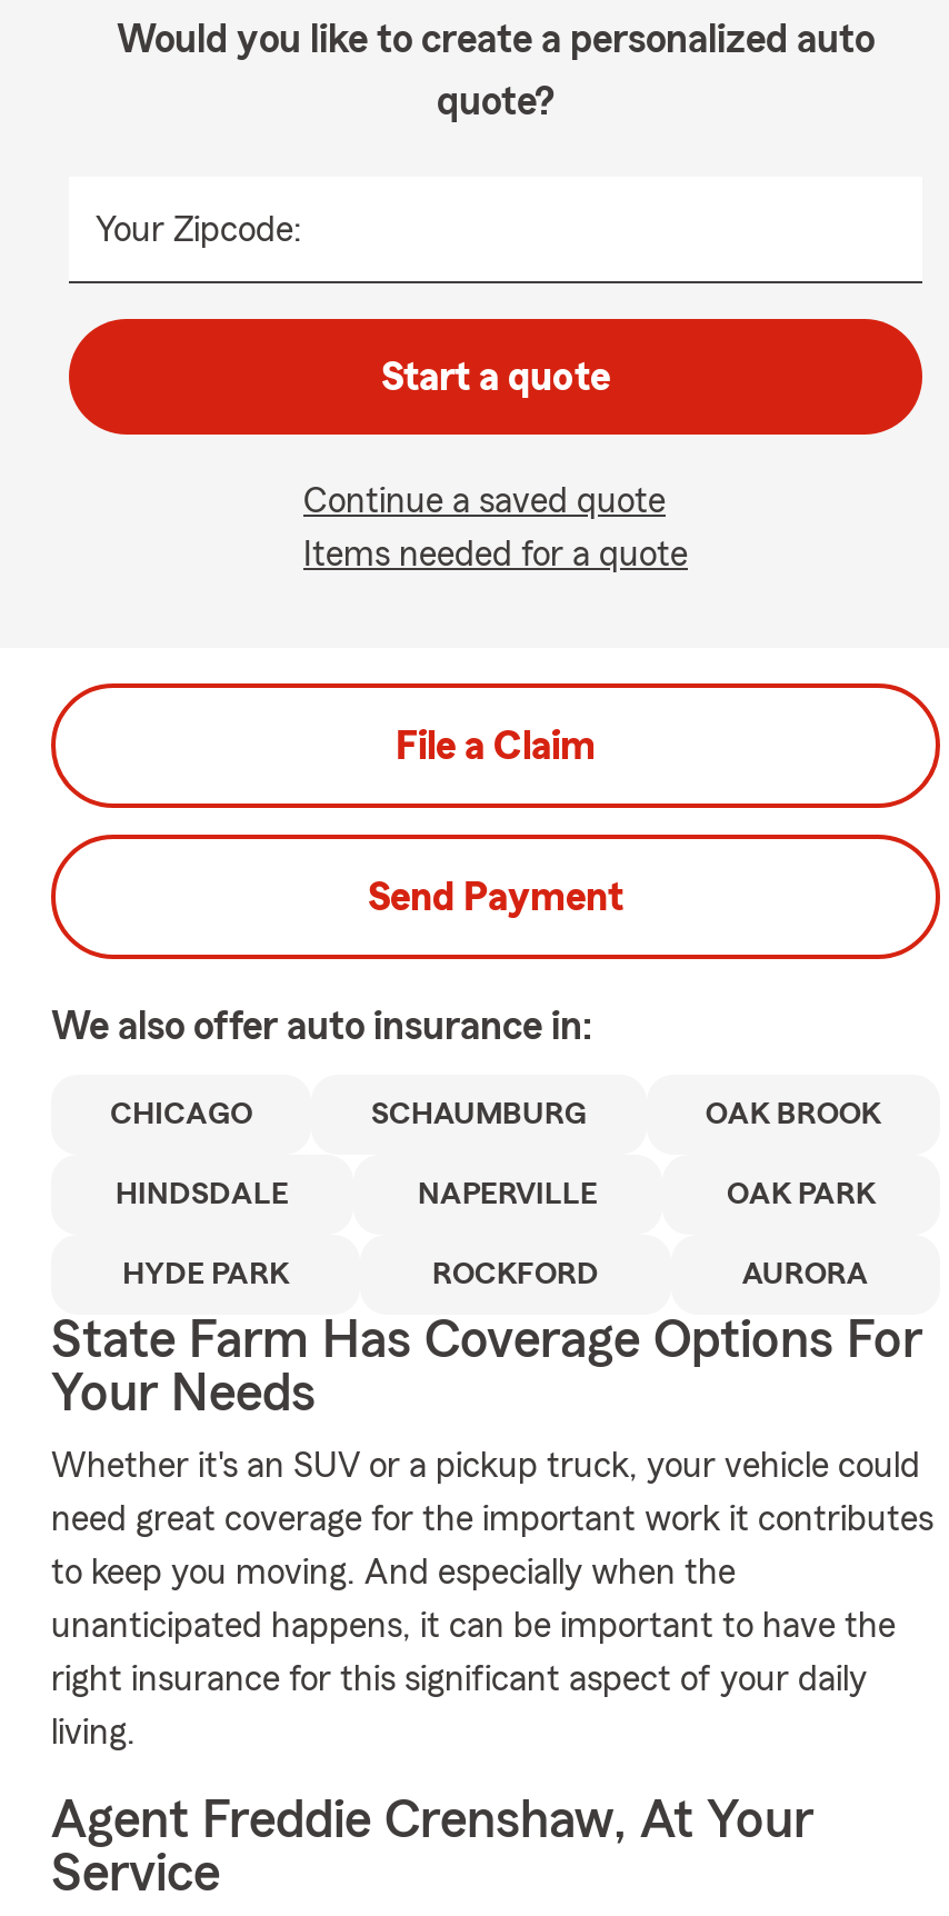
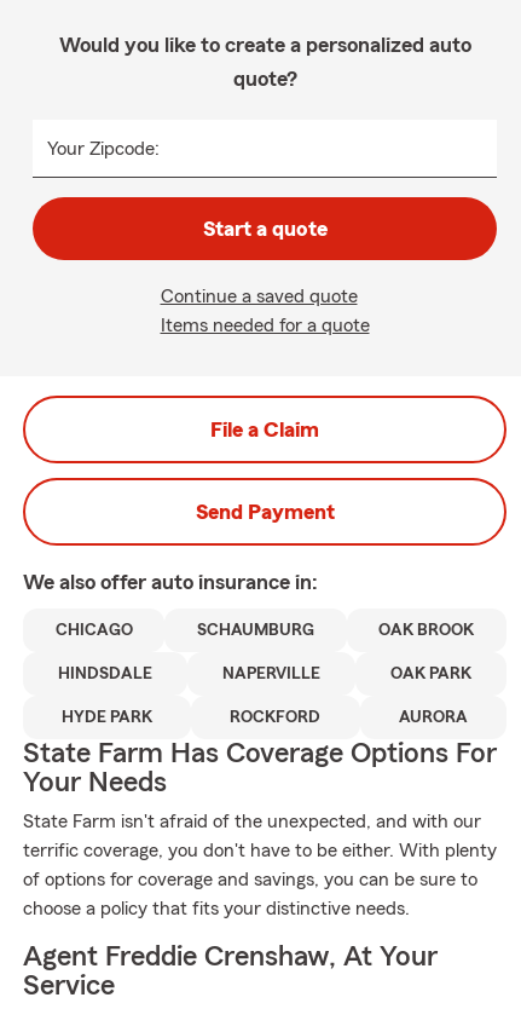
- Whether it's an SUV or a pickup truck, your vehicle could
- need great coverage for the important work it contributes
- to keep you moving. And especially when the
- unanticipated happens, it can be important to have the
- right insurance for this significant aspect of your daily
- living.
+ State Farm isn't afraid of the unexpected, and with our
+ terrific coverage, you don't have to be either. With plenty
+ of options for coverage and savings, you can be sure to
+ choose a policy that fits your distinctive needs.
